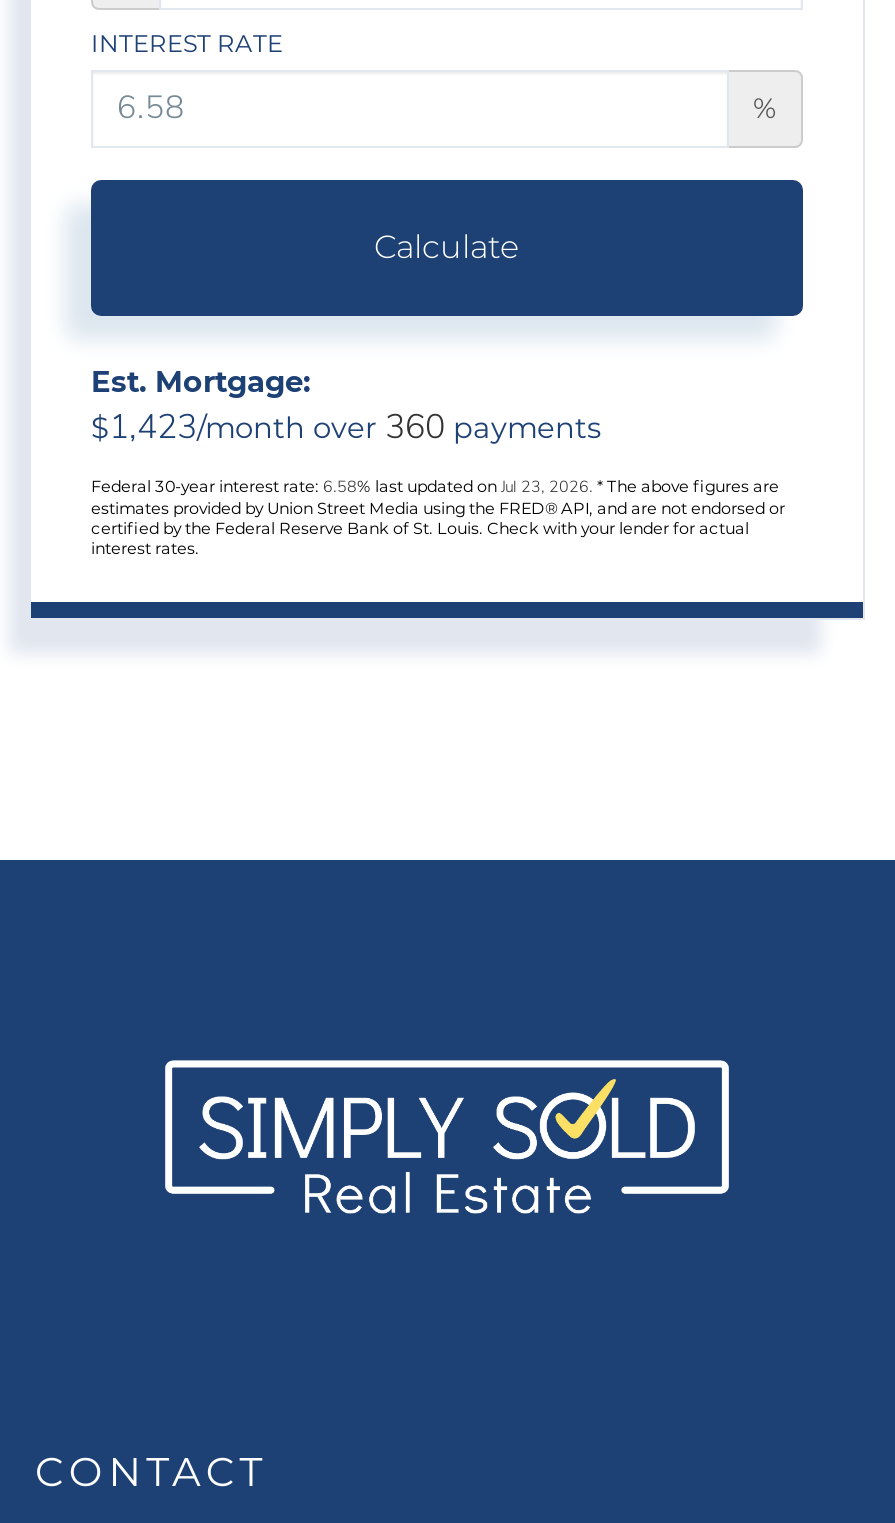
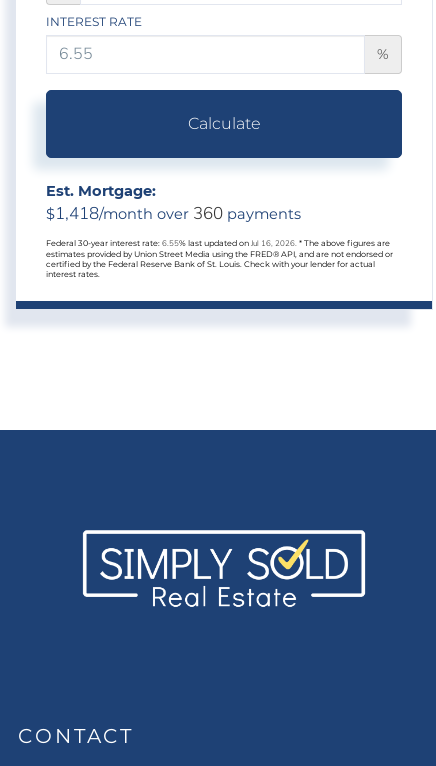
- $1,423/month over 360 payments
+ $1,418/month over 360 payments

- Federal 30-year interest rate: 6.58% last updated on Jul 23, 2026. * The above figures are
+ Federal 30-year interest rate: 6.55% last updated on Jul 16, 2026. * The above figures are
